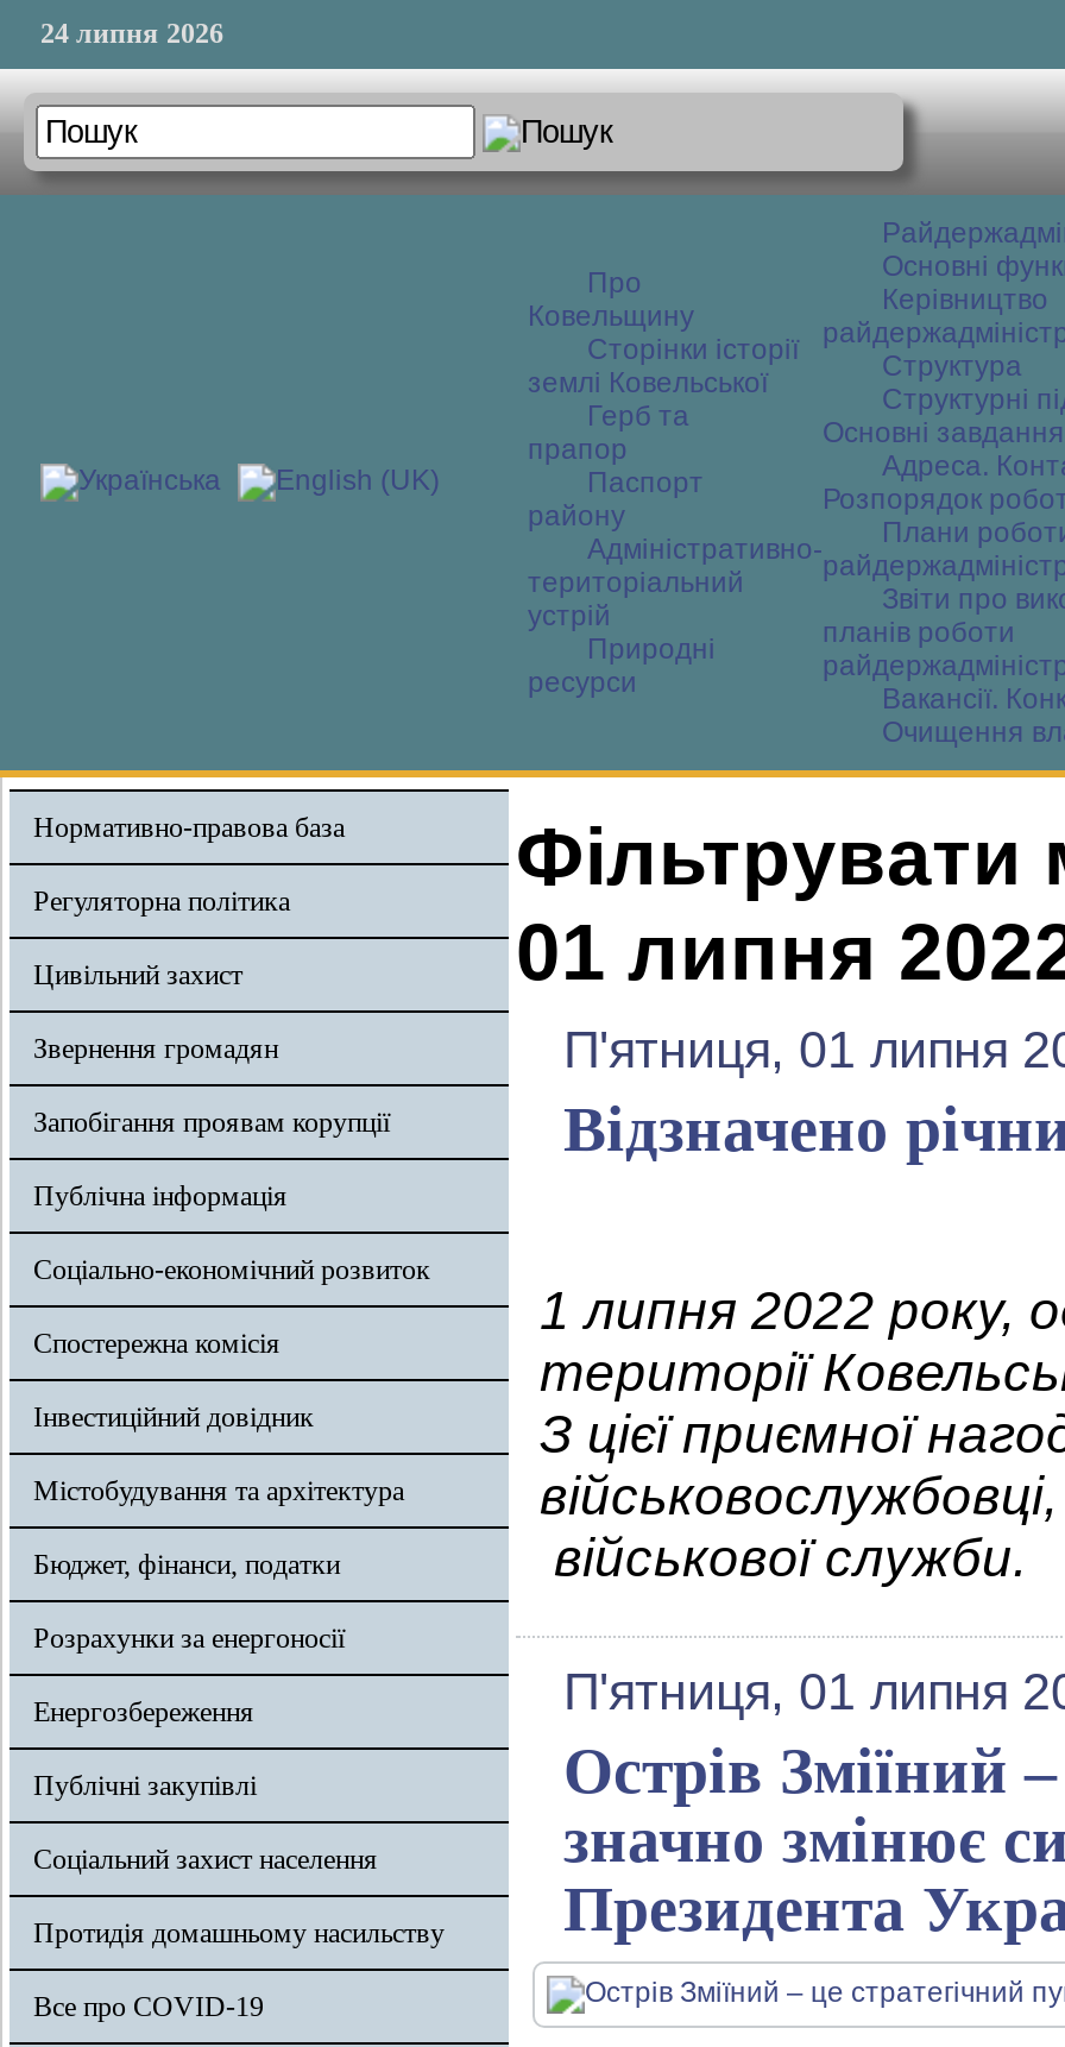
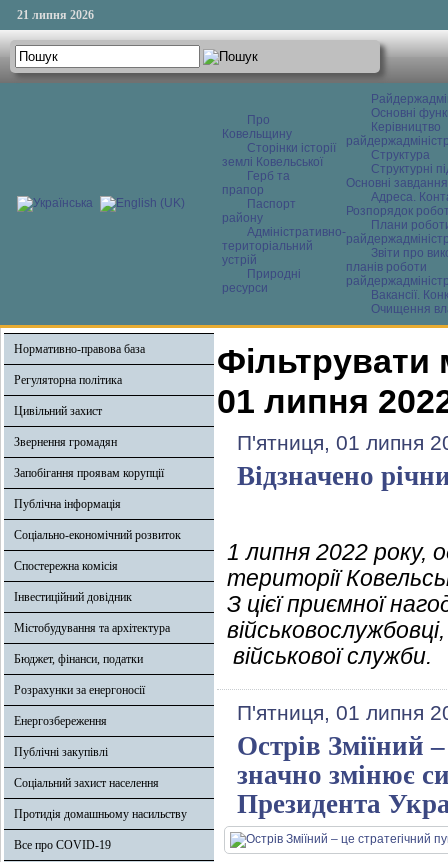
- 24 липня 2026
+ 21 липня 2026
